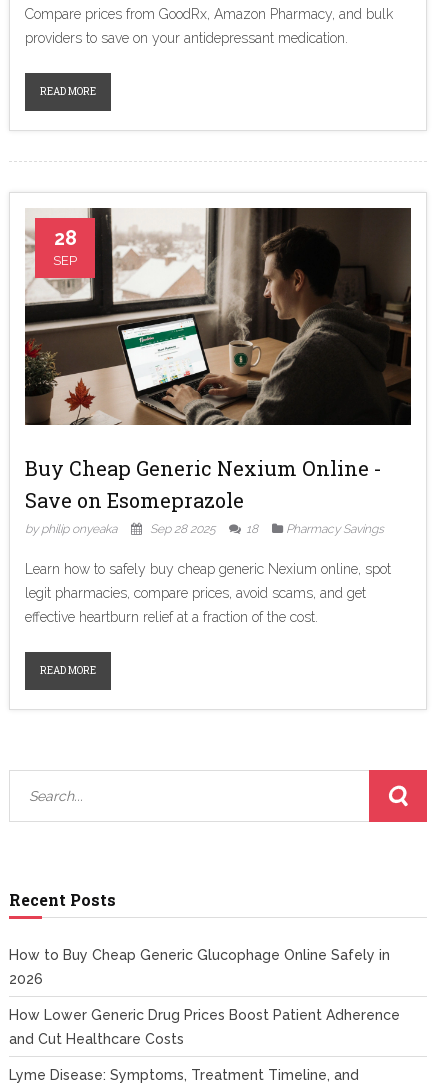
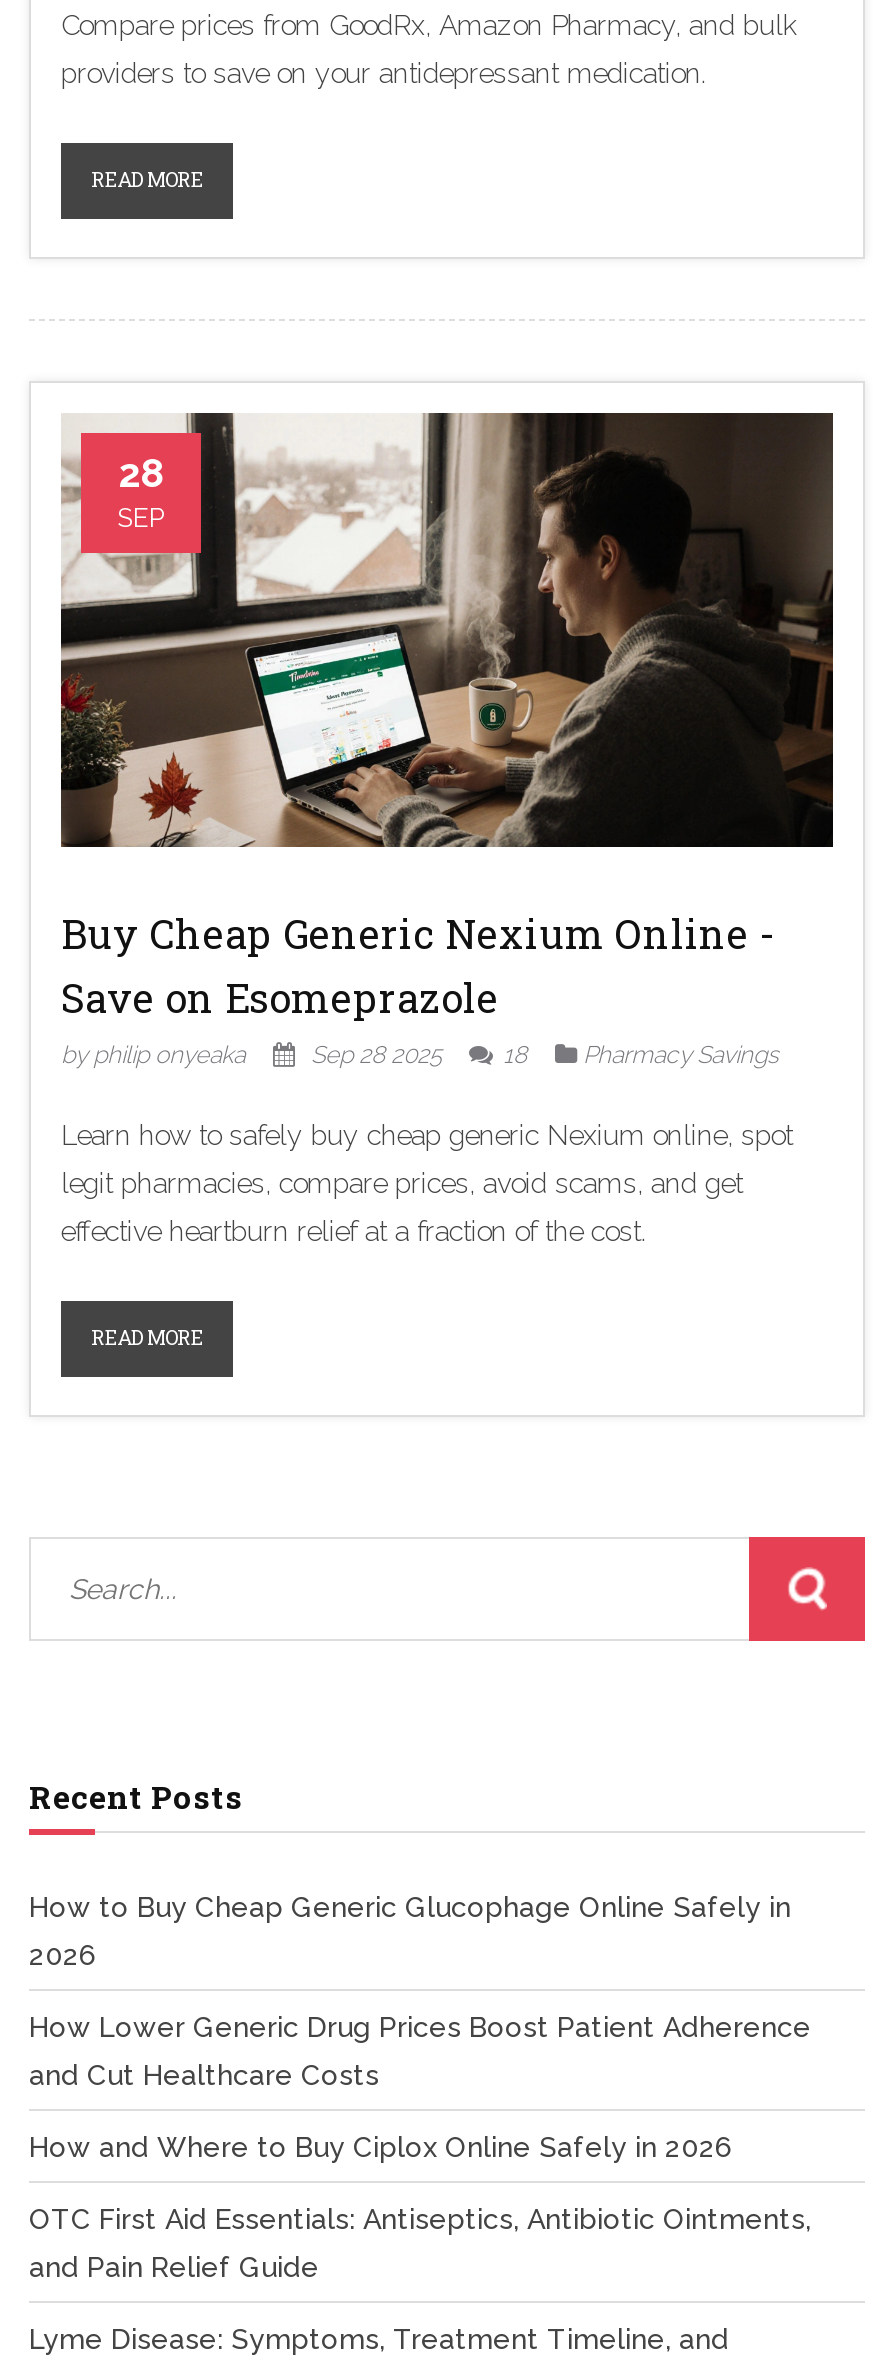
+ How and Where to Buy Ciplox Online Safely in 2026
+ OTC First Aid Essentials: Antiseptics, Antibiotic Ointments,
+ and Pain Relief Guide
